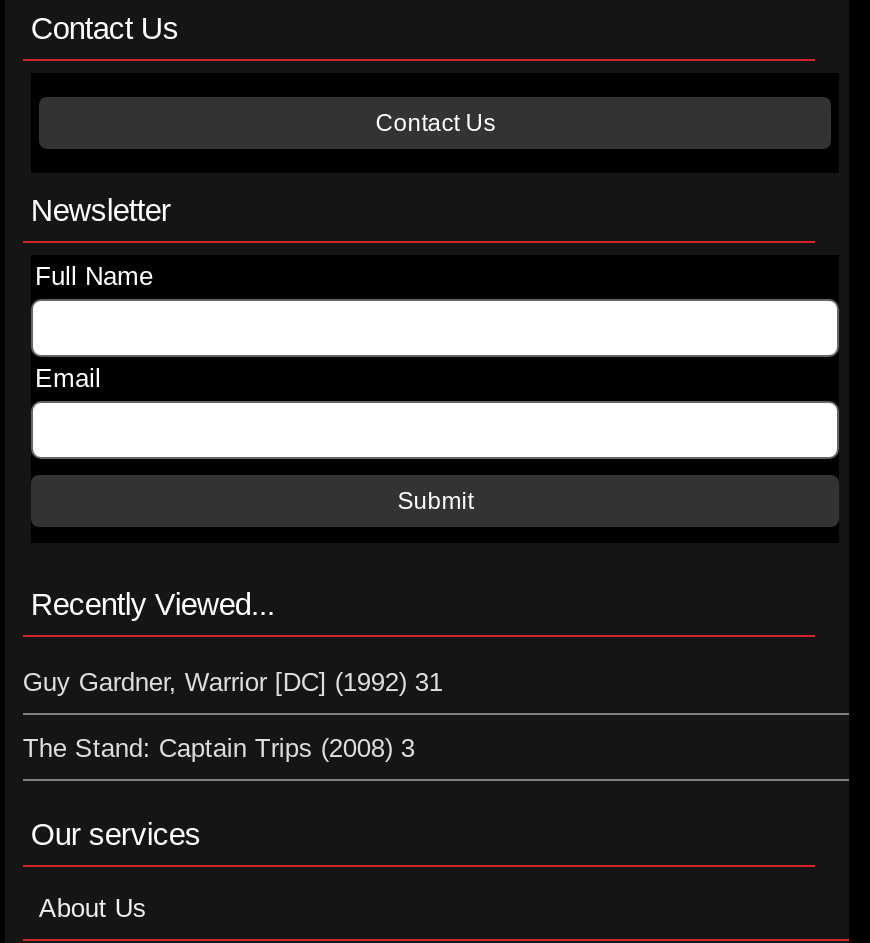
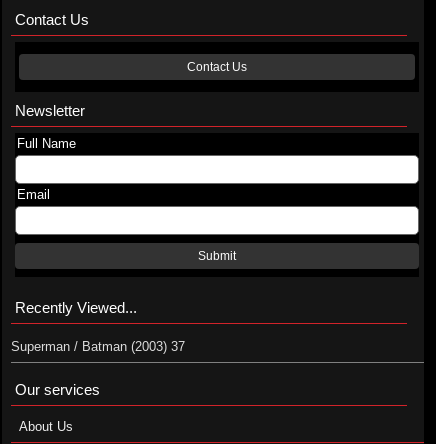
- Guy Gardner, Warrior [DC] (1992) 31
- The Stand: Captain Trips (2008) 3
+ Superman / Batman (2003) 37
